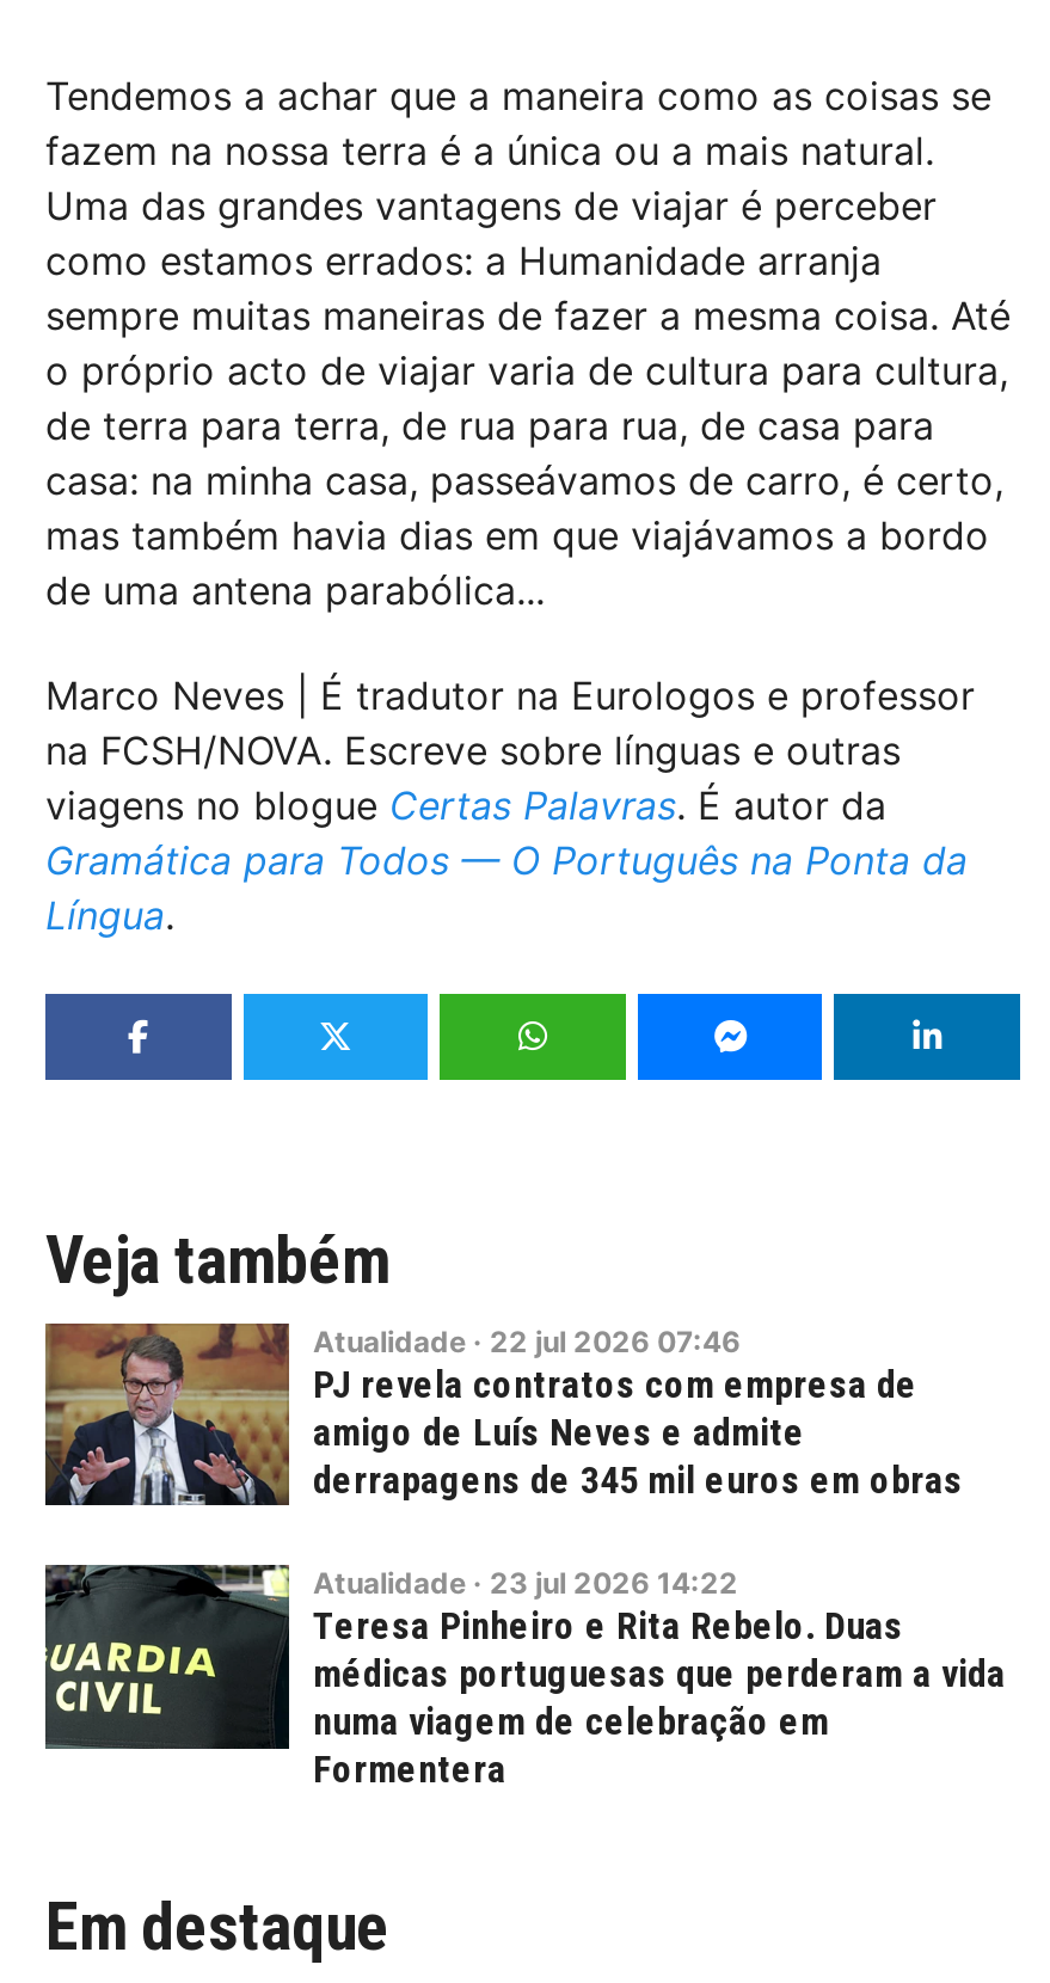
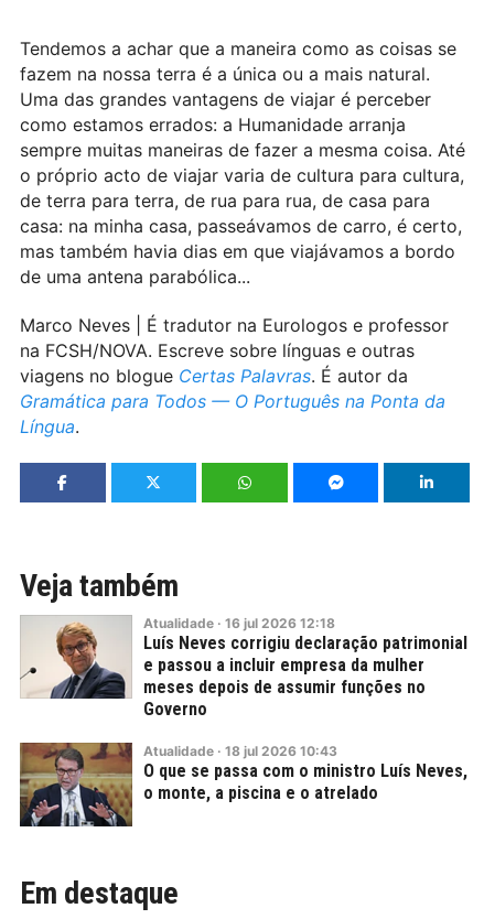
- [image]
- Atualidade · 22 jul 2026 07:46
- PJ revela contratos com empresa de
- amigo de Luís Neves e admite
- derrapagens de 345 mil euros em obras
+ [image]
+ Atualidade · 16 jul 2026 12:18
+ Luís Neves corrigiu declaração patrimonial
+ e passou a incluir empresa da mulher
+ meses depois de assumir funções no
+ Governo

- [image]
- Atualidade · 23 jul 2026 14:22
- Teresa Pinheiro e Rita Rebelo. Duas
- médicas portuguesas que perderam a vida
- numa viagem de celebração em
- Formentera
+ [image]
+ Atualidade · 18 jul 2026 10:43
+ O que se passa com o ministro Luís Neves,
+ o monte, a piscina e o atrelado
